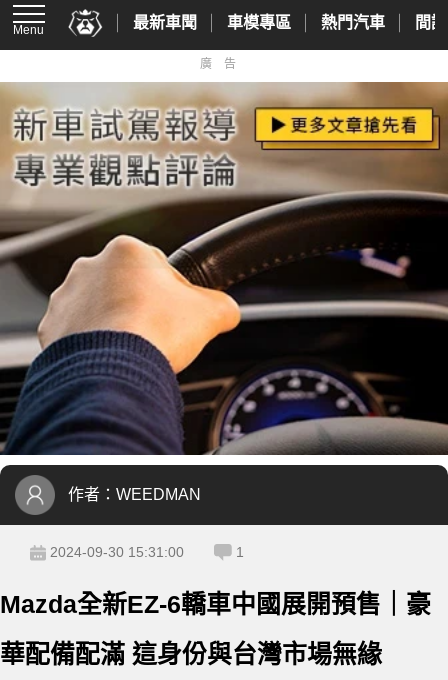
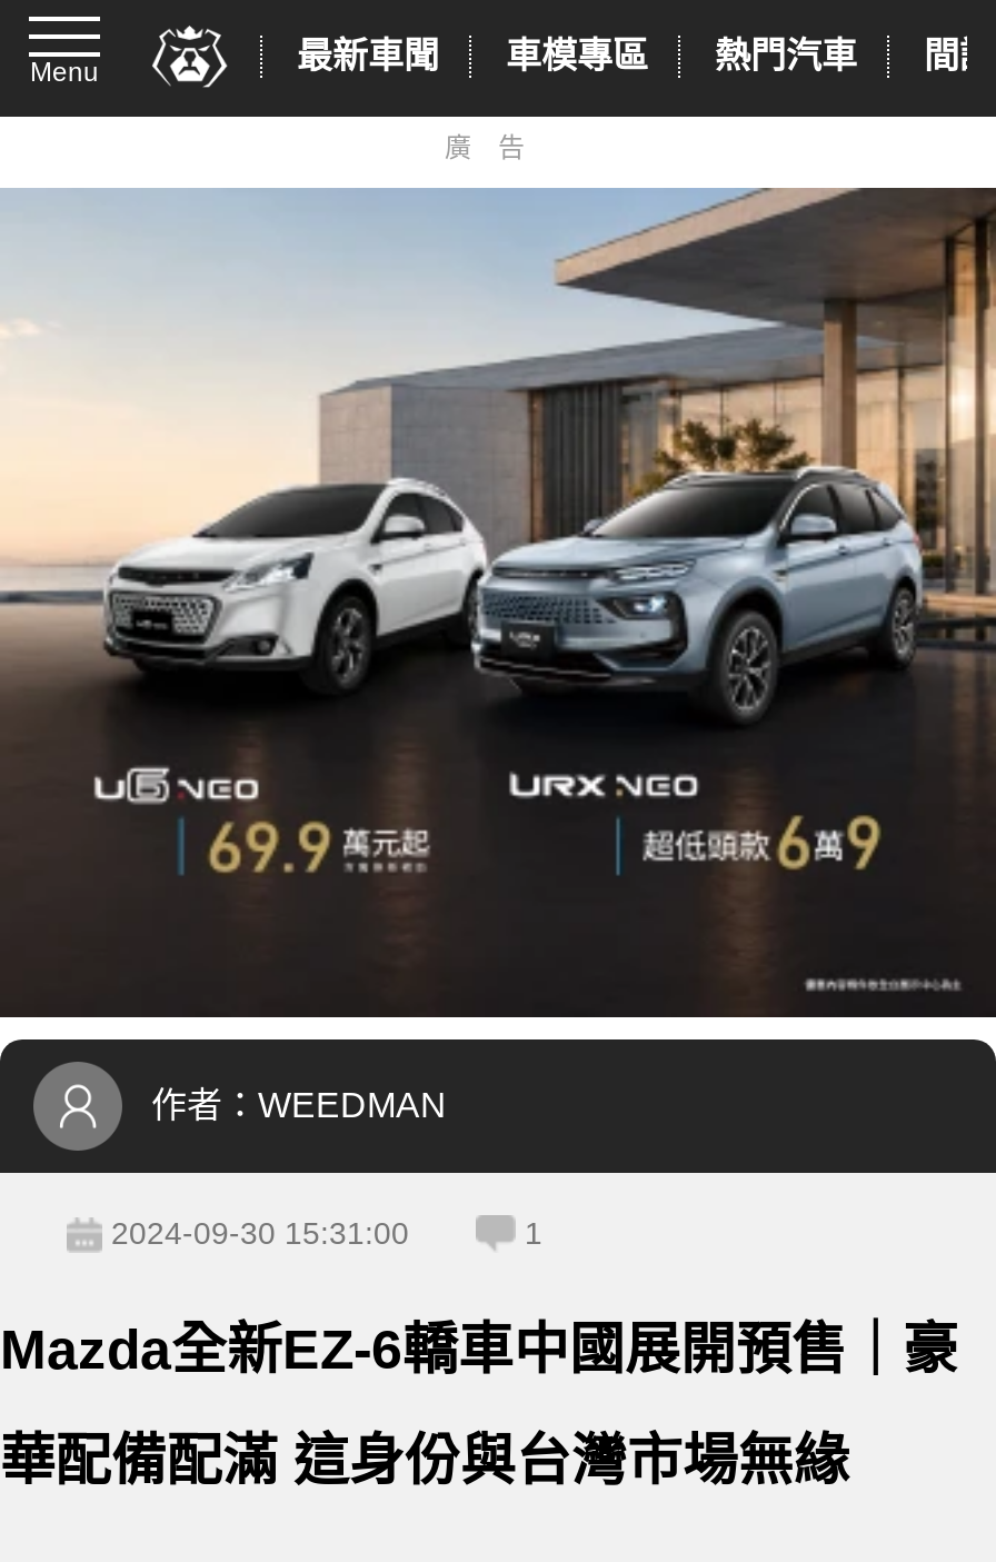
- [image]
+ [image]
